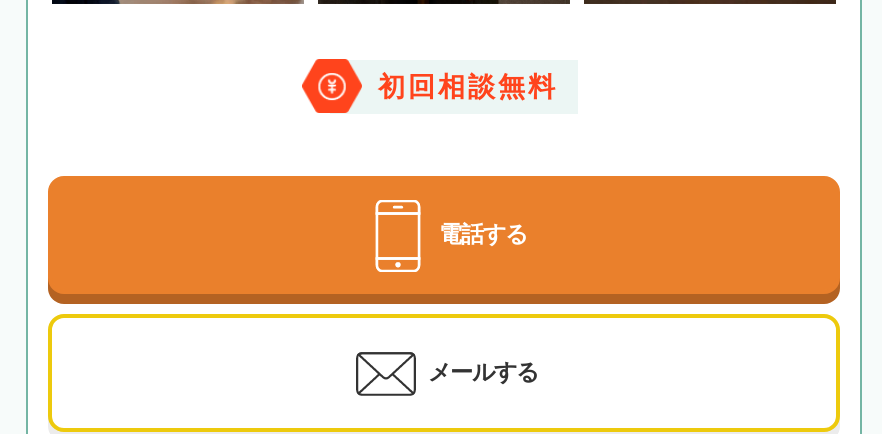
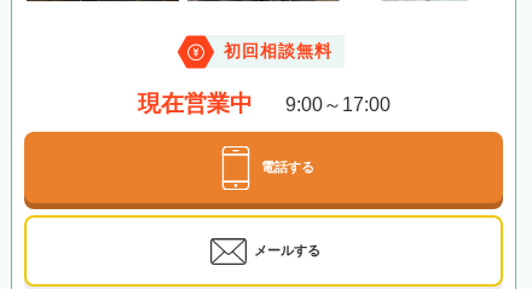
+ 現在営業中
+ 9:00～17:00
